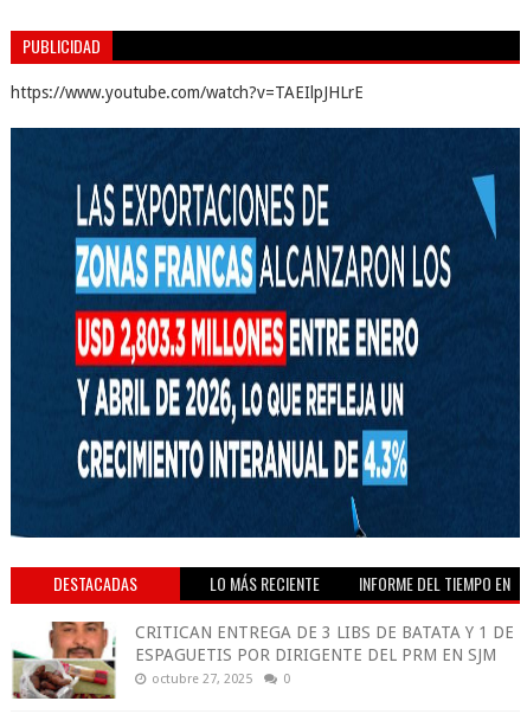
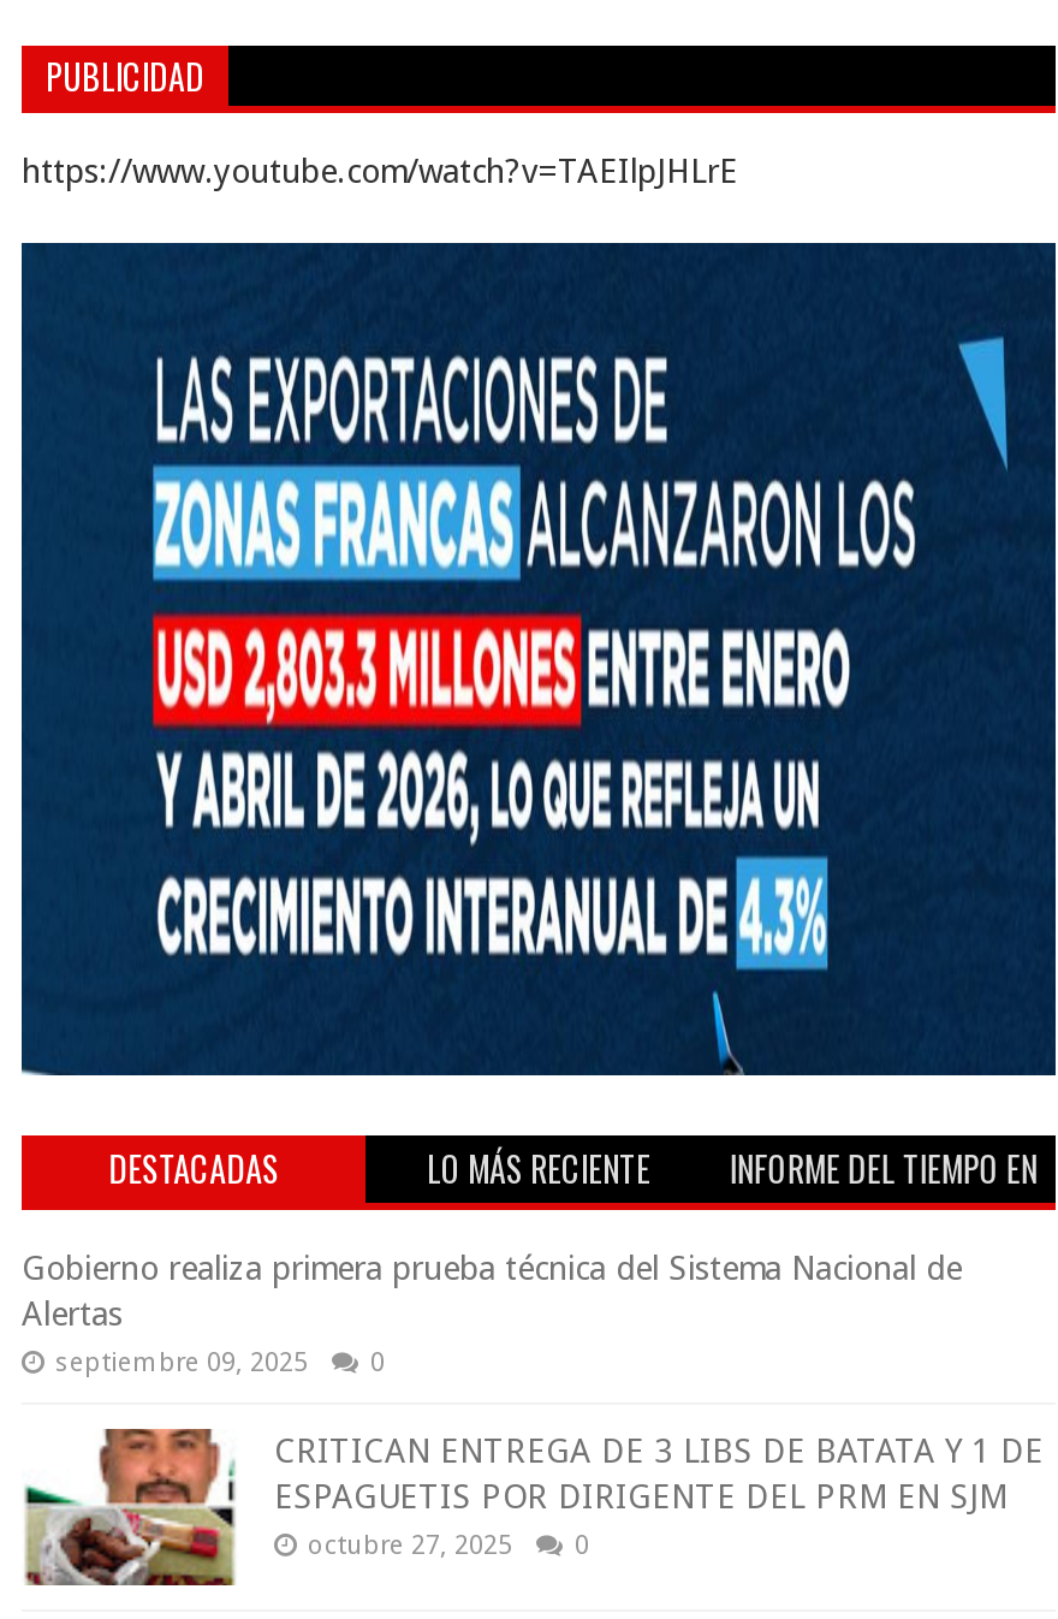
+ Gobierno realiza primera prueba técnica del Sistema Nacional de
+ Alertas
+ septiembre 09, 2025
+ 0
